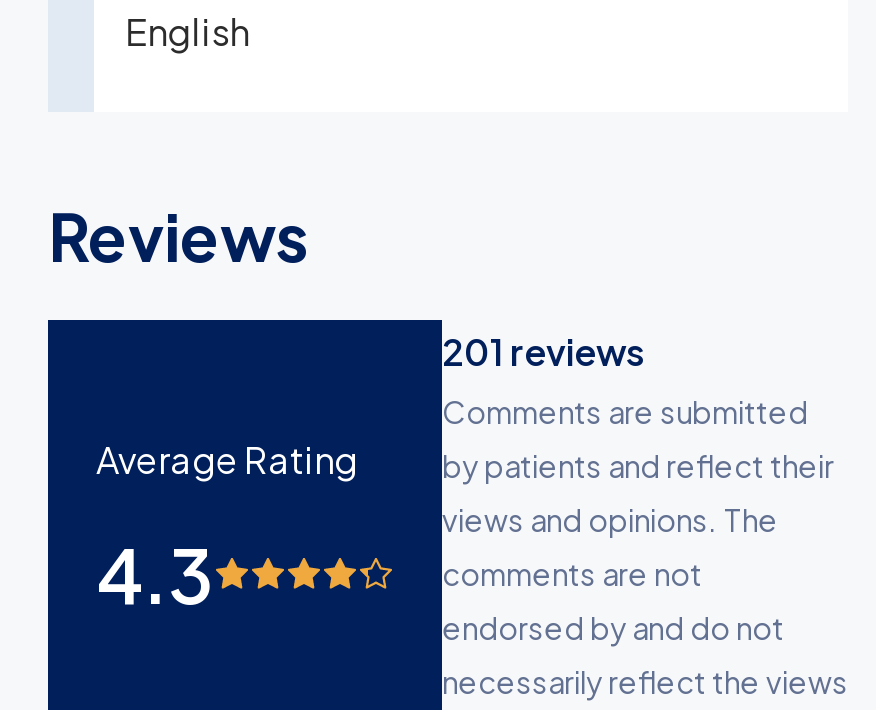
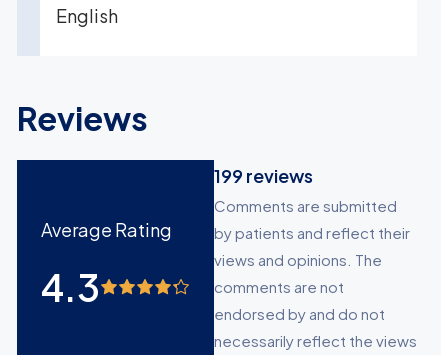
- 201 reviews
+ 199 reviews
